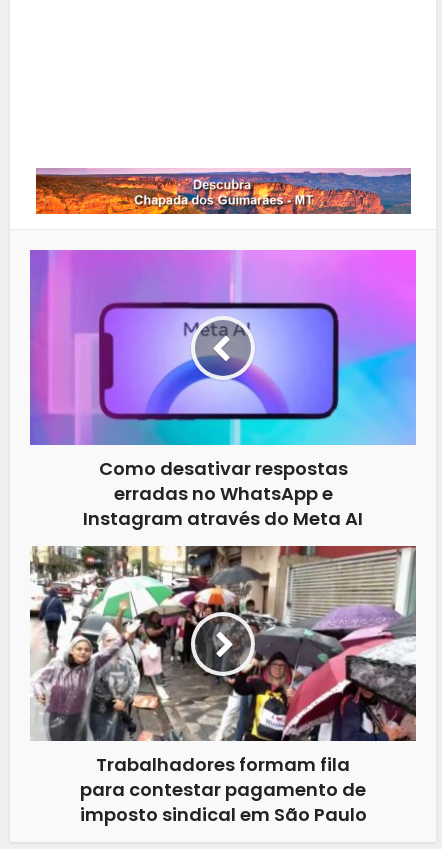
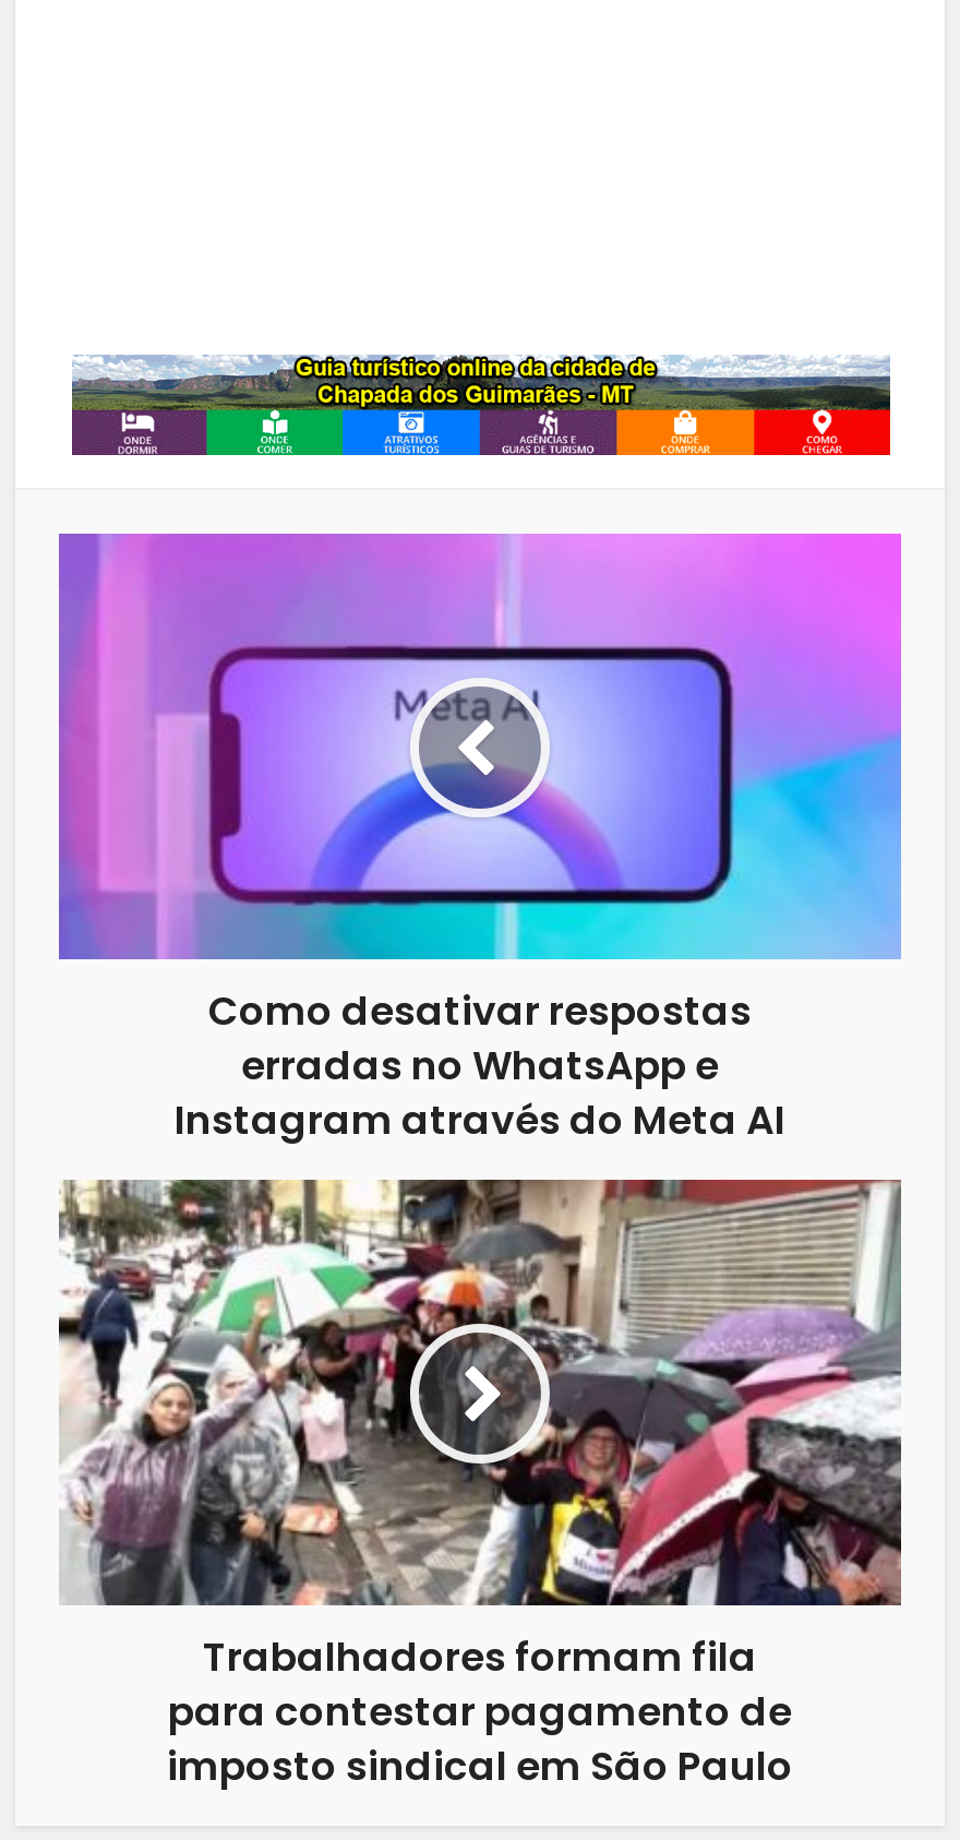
- [image]
+ [image]
